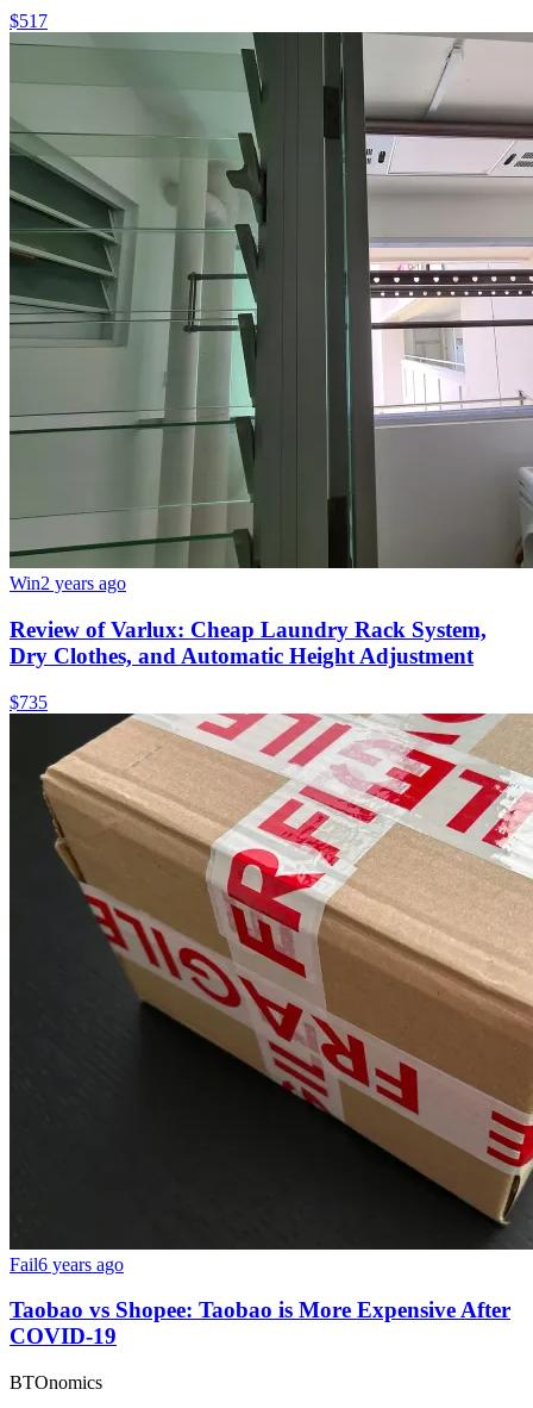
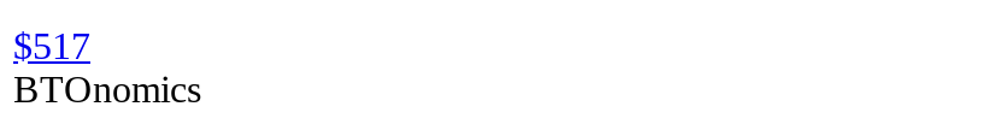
- [image]
- Win2 years ago
- Review of Varlux: Cheap Laundry Rack System,
- Dry Clothes, and Automatic Height Adjustment
- $735

- [image]
- Fail6 years ago
- Taobao vs Shopee: Taobao is More Expensive After
- COVID-19
